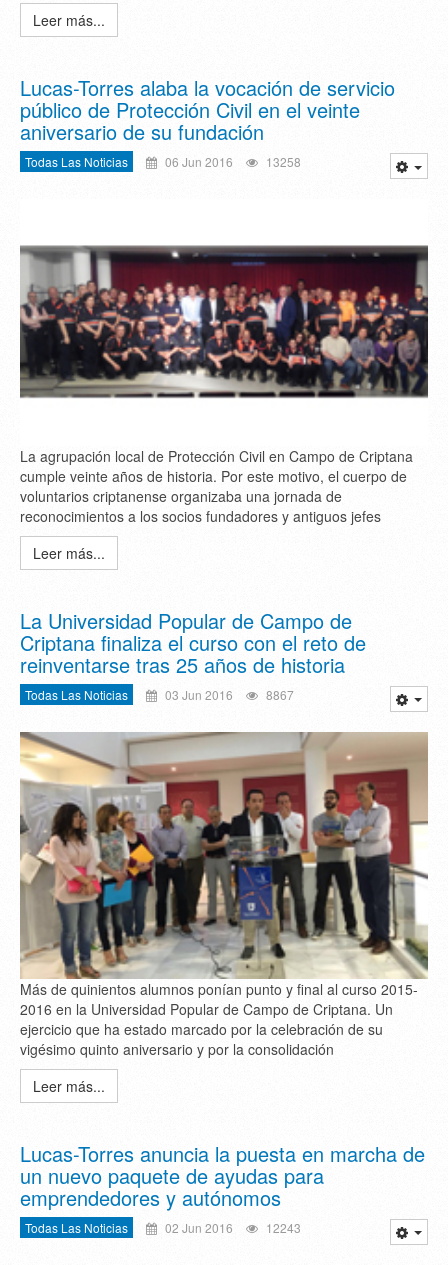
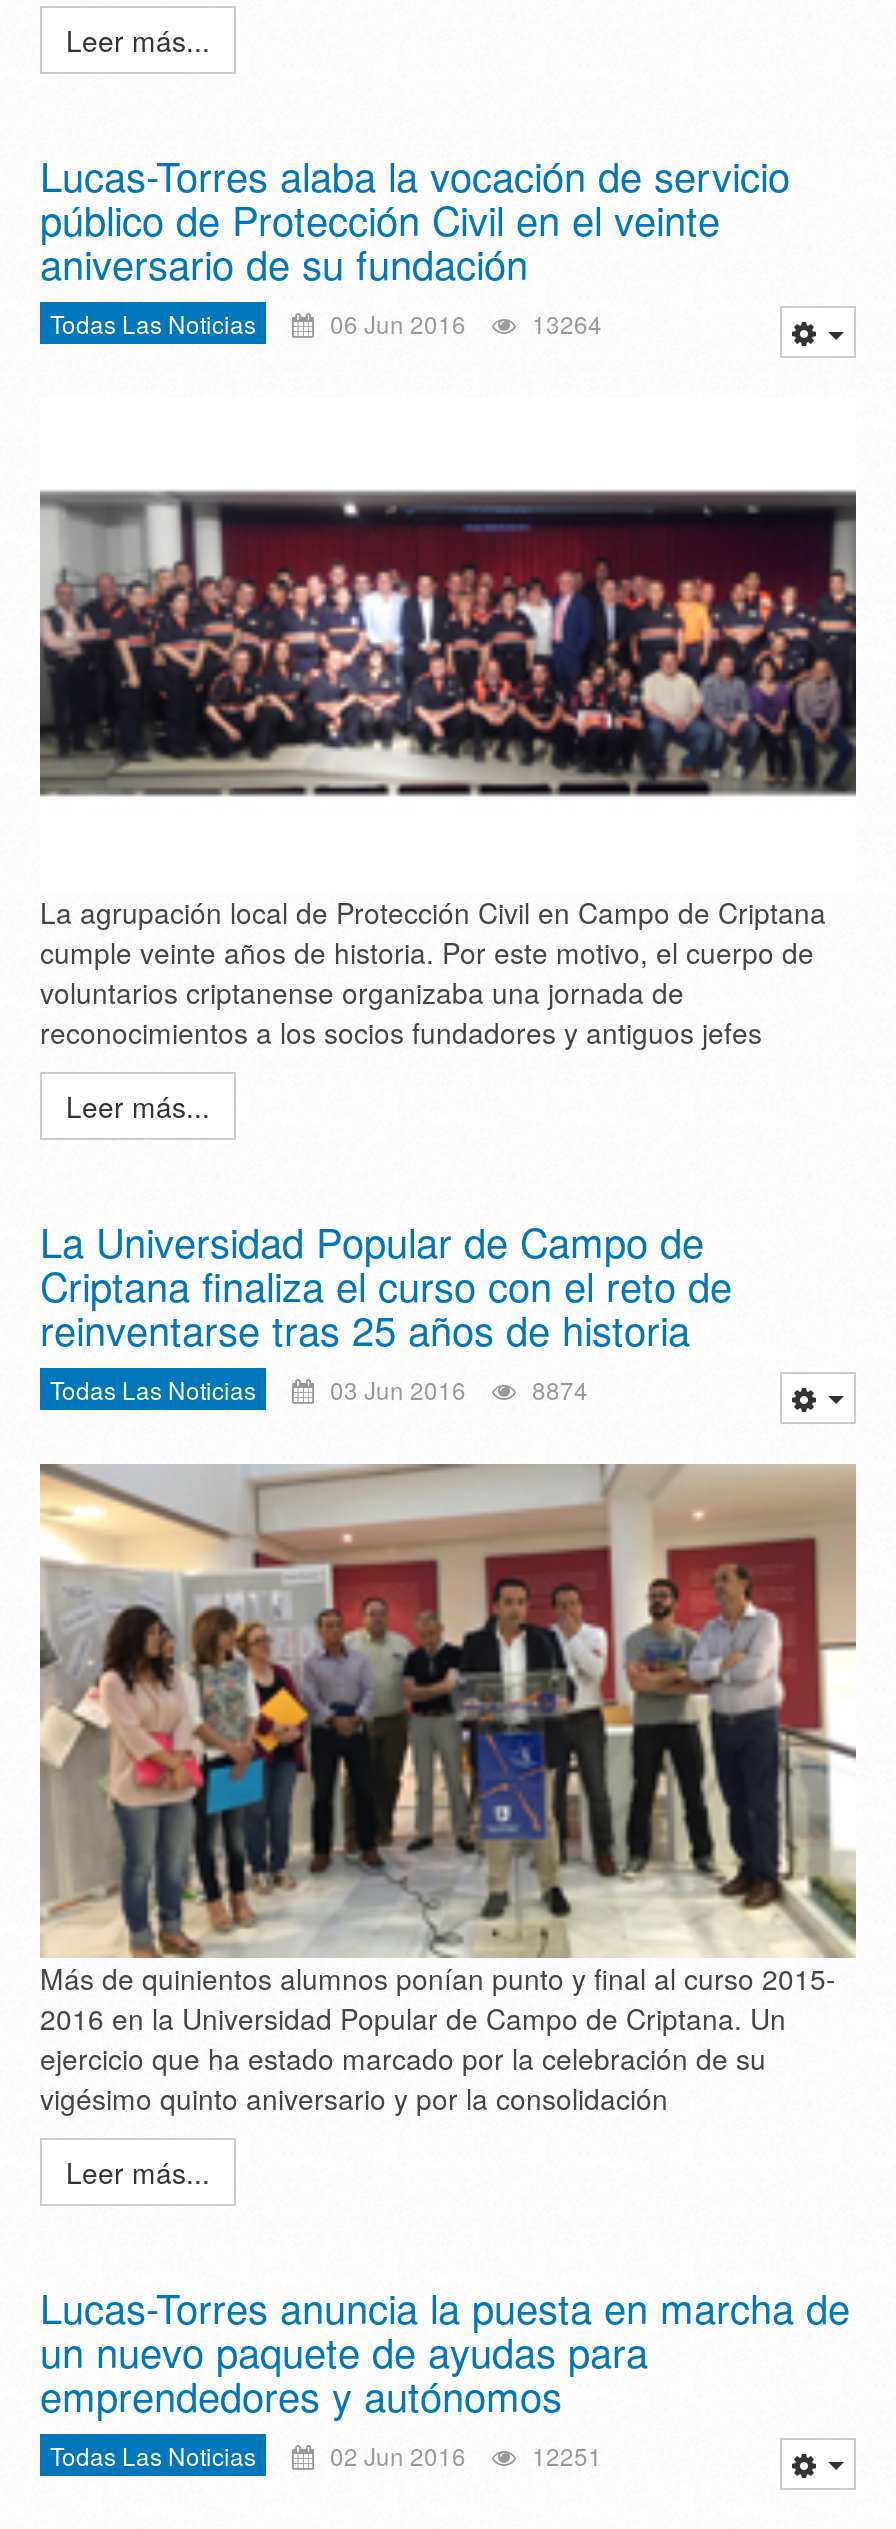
- Todas Las Noticias 06 Jun 2016 13258
+ Todas Las Noticias 06 Jun 2016 13264

- Todas Las Noticias 03 Jun 2016 8867
+ Todas Las Noticias 03 Jun 2016 8874

- Todas Las Noticias 02 Jun 2016 12243
+ Todas Las Noticias 02 Jun 2016 12251
